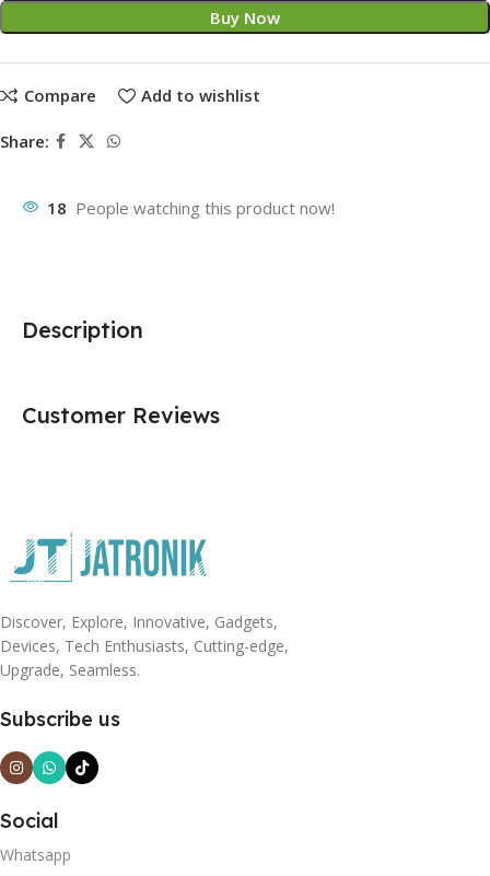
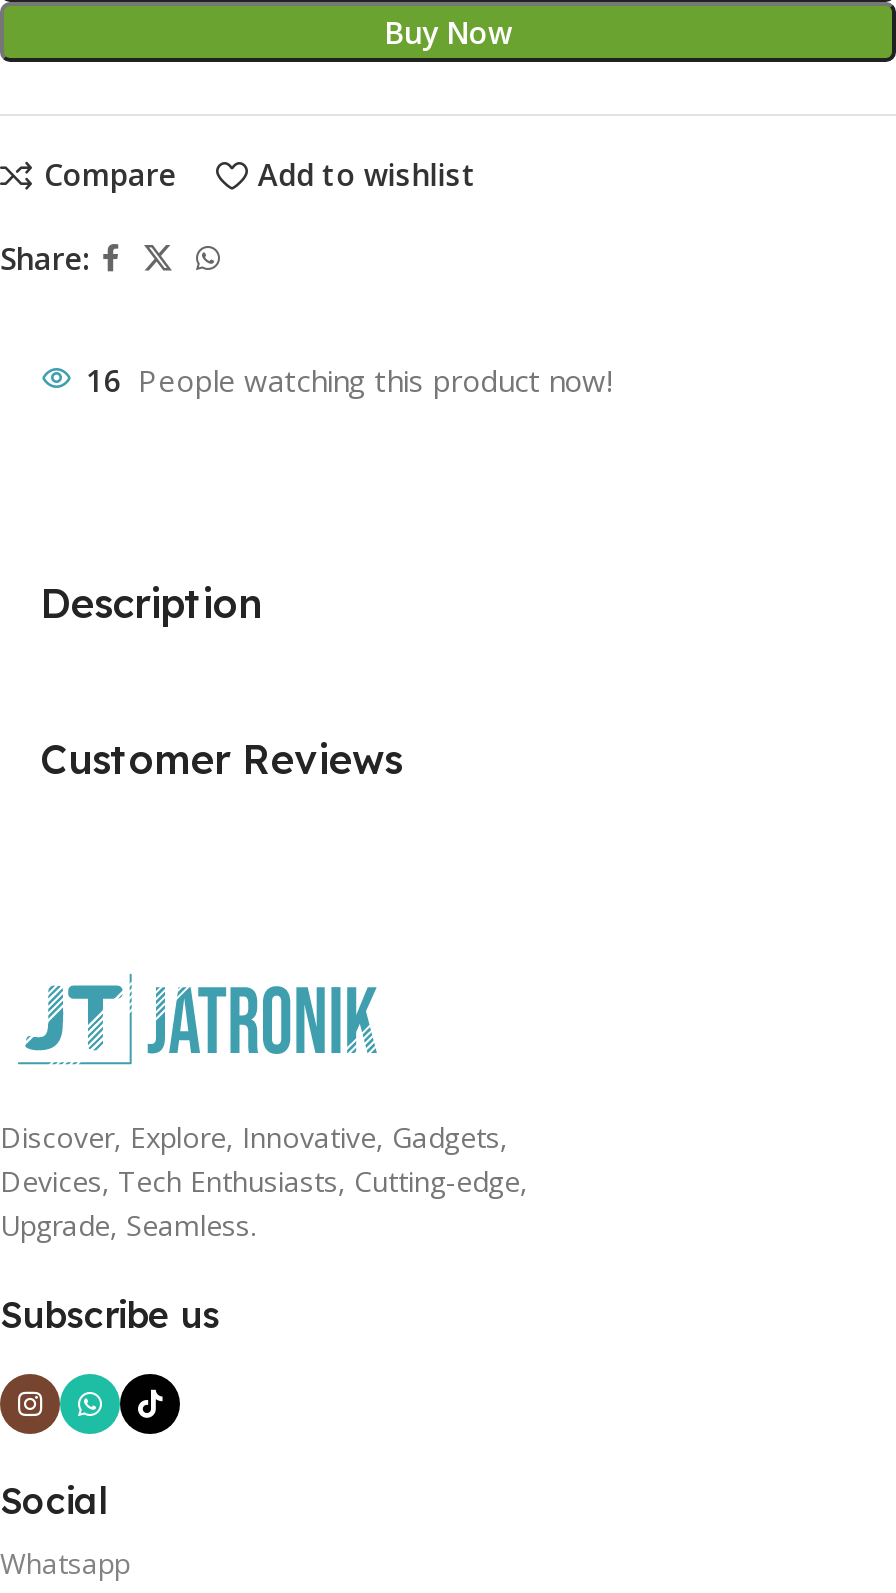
- 18 People watching this product now!
+ 16 People watching this product now!
